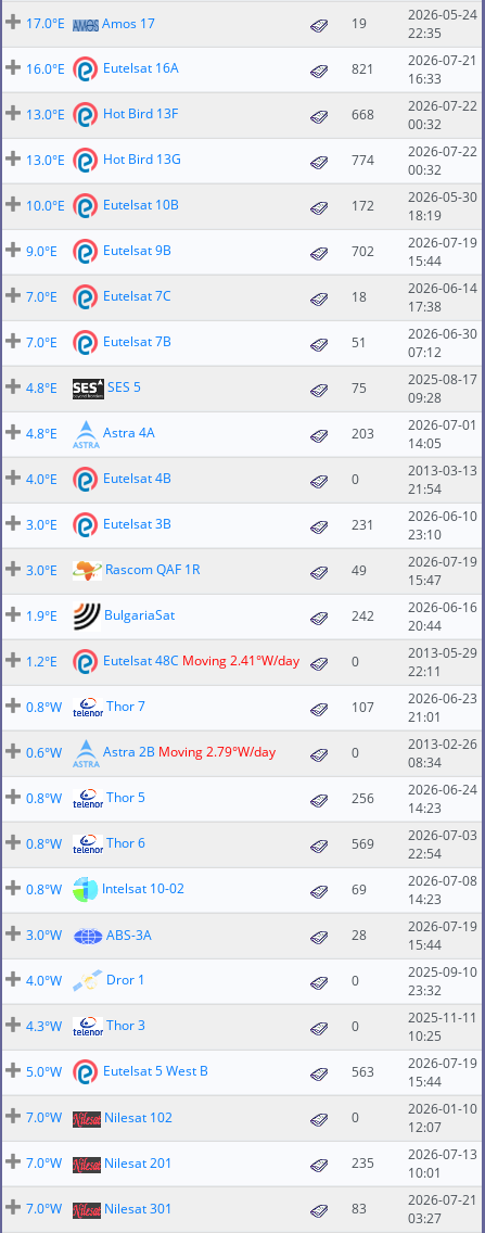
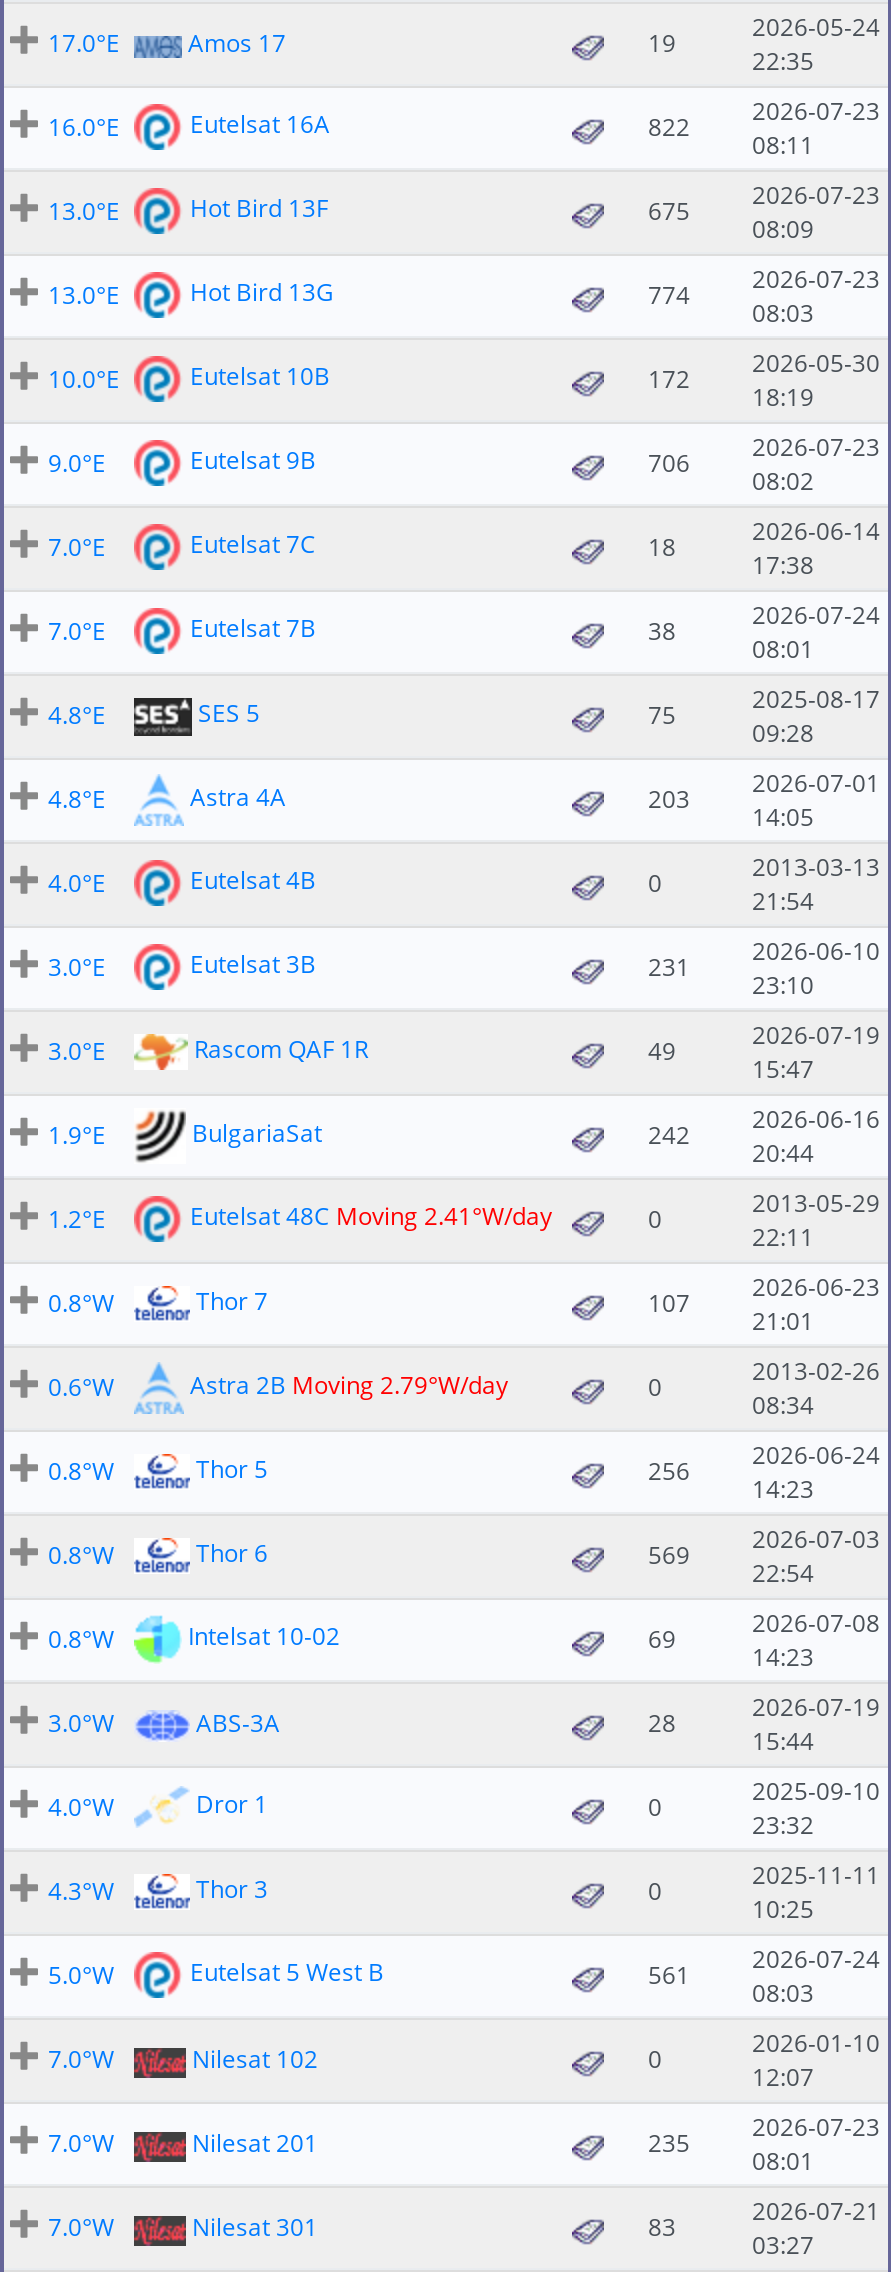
- 2026-07-21
+ 2026-07-23

- 821
+ 822

- 16:33
+ 08:11

- 2026-07-22
+ 2026-07-23

- 668
+ 675

- 00:32
+ 08:09

- 774 2026-07-22
+ 774 2026-07-23

- 00:32
+ 08:03

- 2026-07-19
+ 2026-07-23

- 702
+ 706

- 15:44
+ 08:02

- 2026-06-30
+ 2026-07-24

- 51
+ 38

- 07:12
+ 08:01

- 2026-07-19
+ 2026-07-24

- 563
+ 561

- 15:44
+ 08:03

- 235 2026-07-13
+ 235 2026-07-23

- 10:01
+ 08:01
